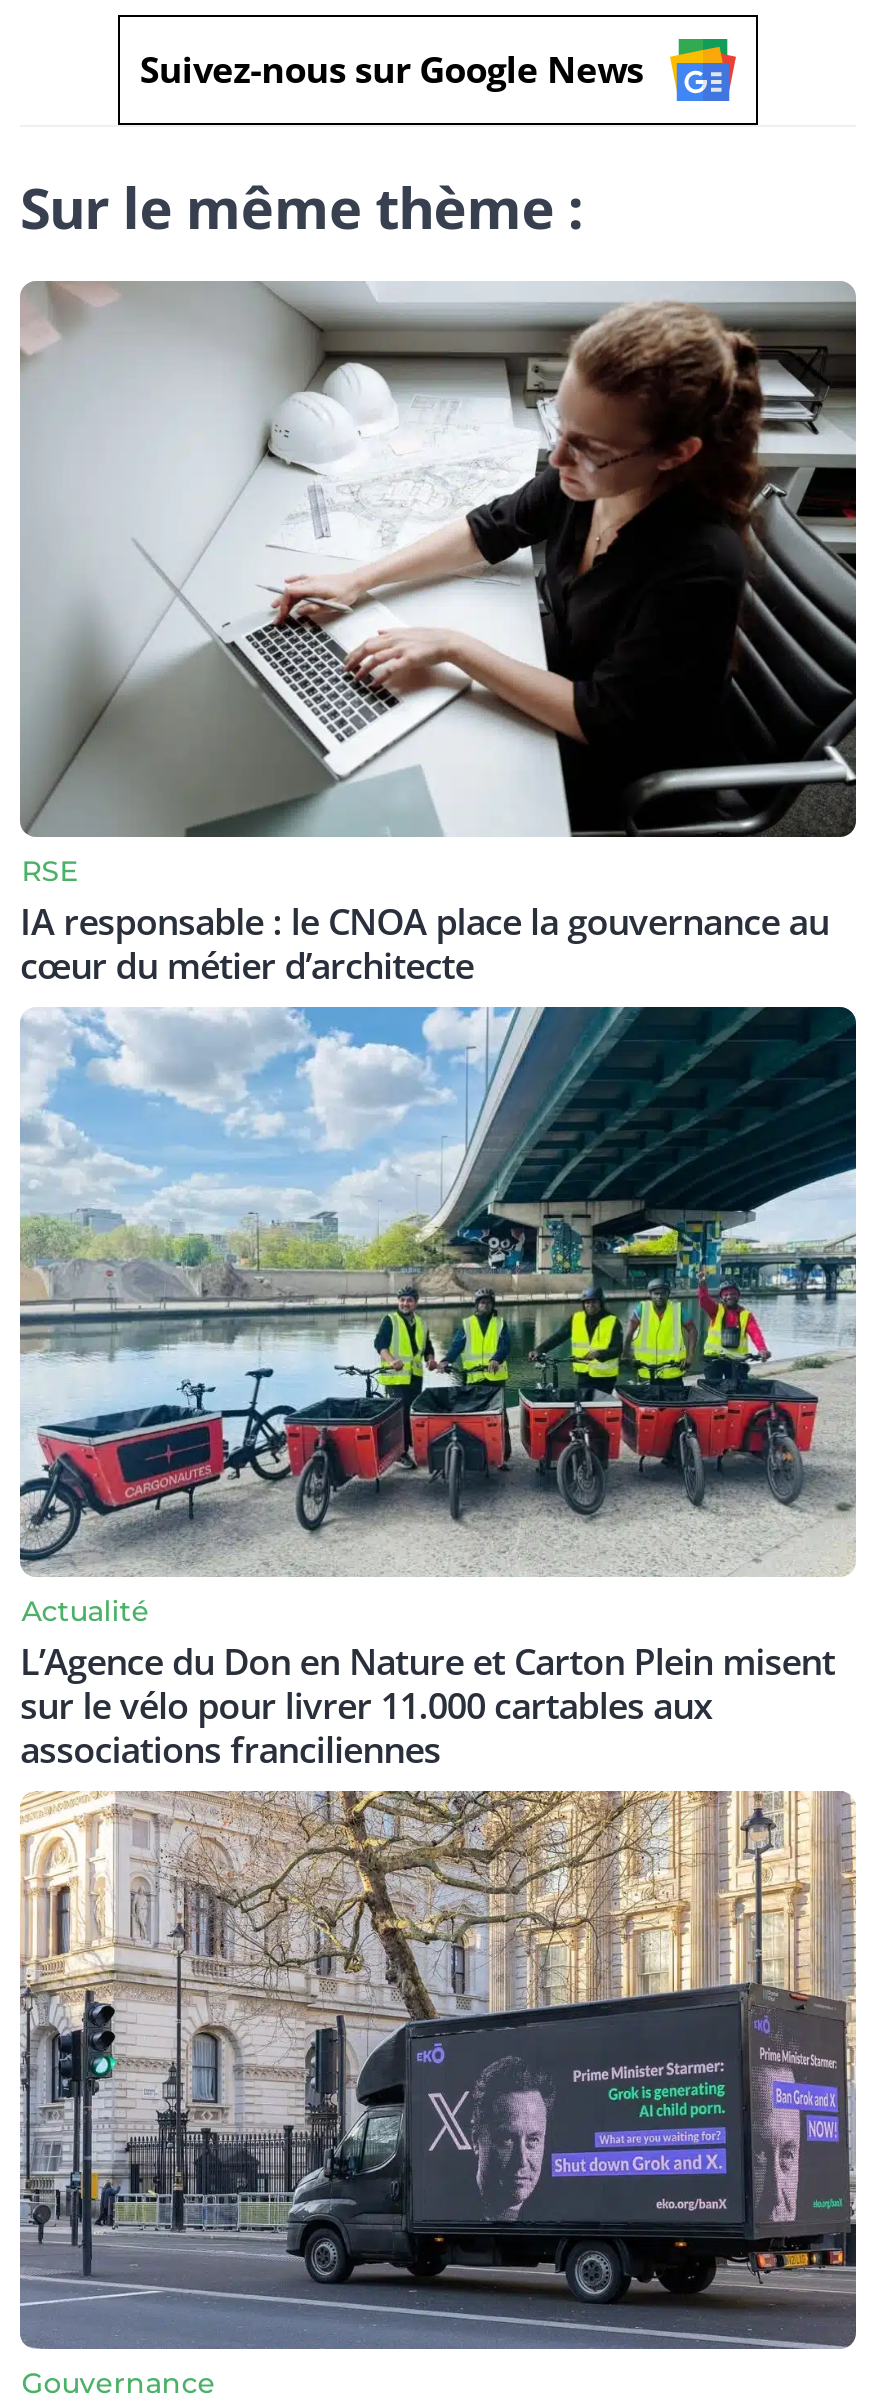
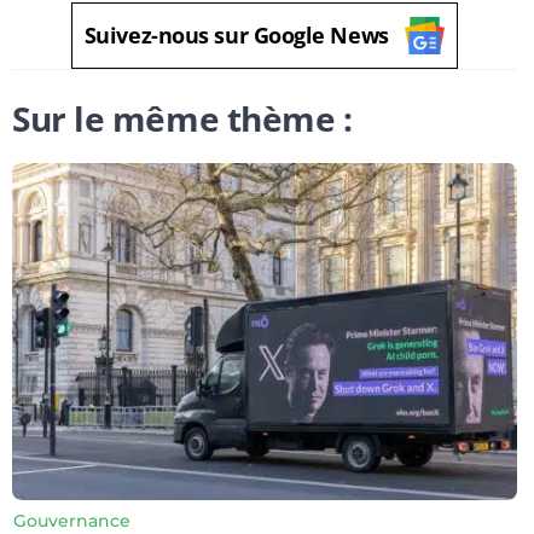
- [image]
- RSE
- IA responsable : le CNOA place la gouvernance au
- cœur du métier d’architecte

- [image]
- Actualité
- L’Agence du Don en Nature et Carton Plein misent
- sur le vélo pour livrer 11.000 cartables aux
- associations franciliennes
